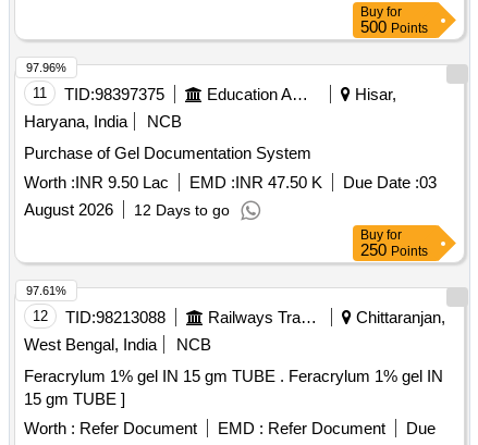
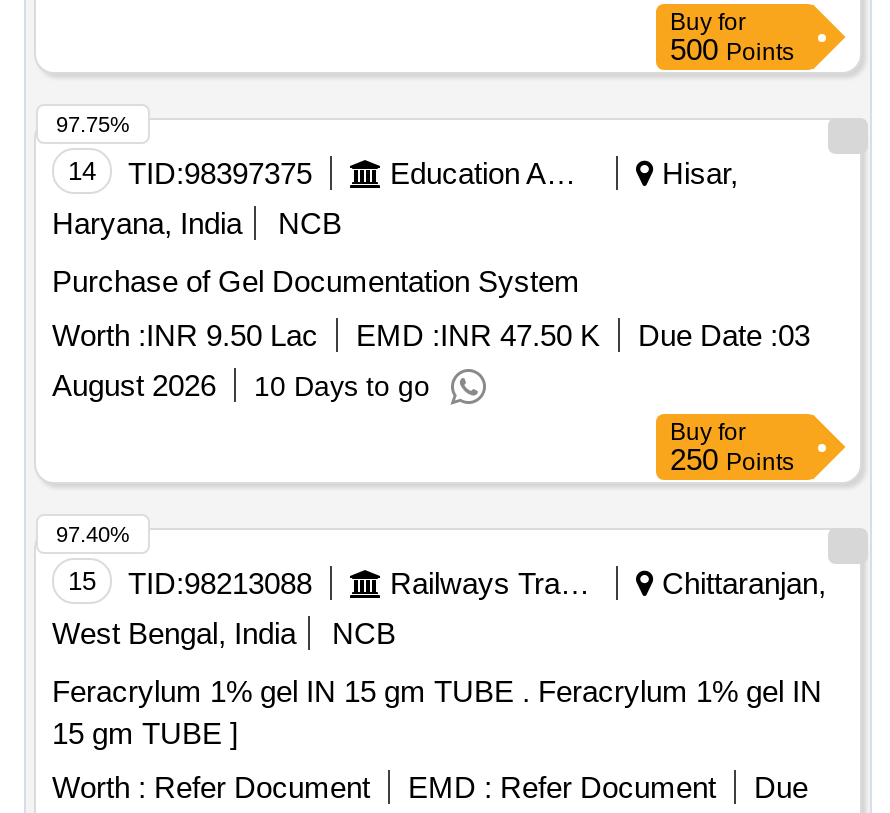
- 97.96%
+ 97.75%

- 11 TID:98397375
+ 14 TID:98397375

- August 2026 12 Days to go
+ August 2026 10 Days to go

- 97.61%
+ 97.40%

- 12 TID:98213088
+ 15 TID:98213088
